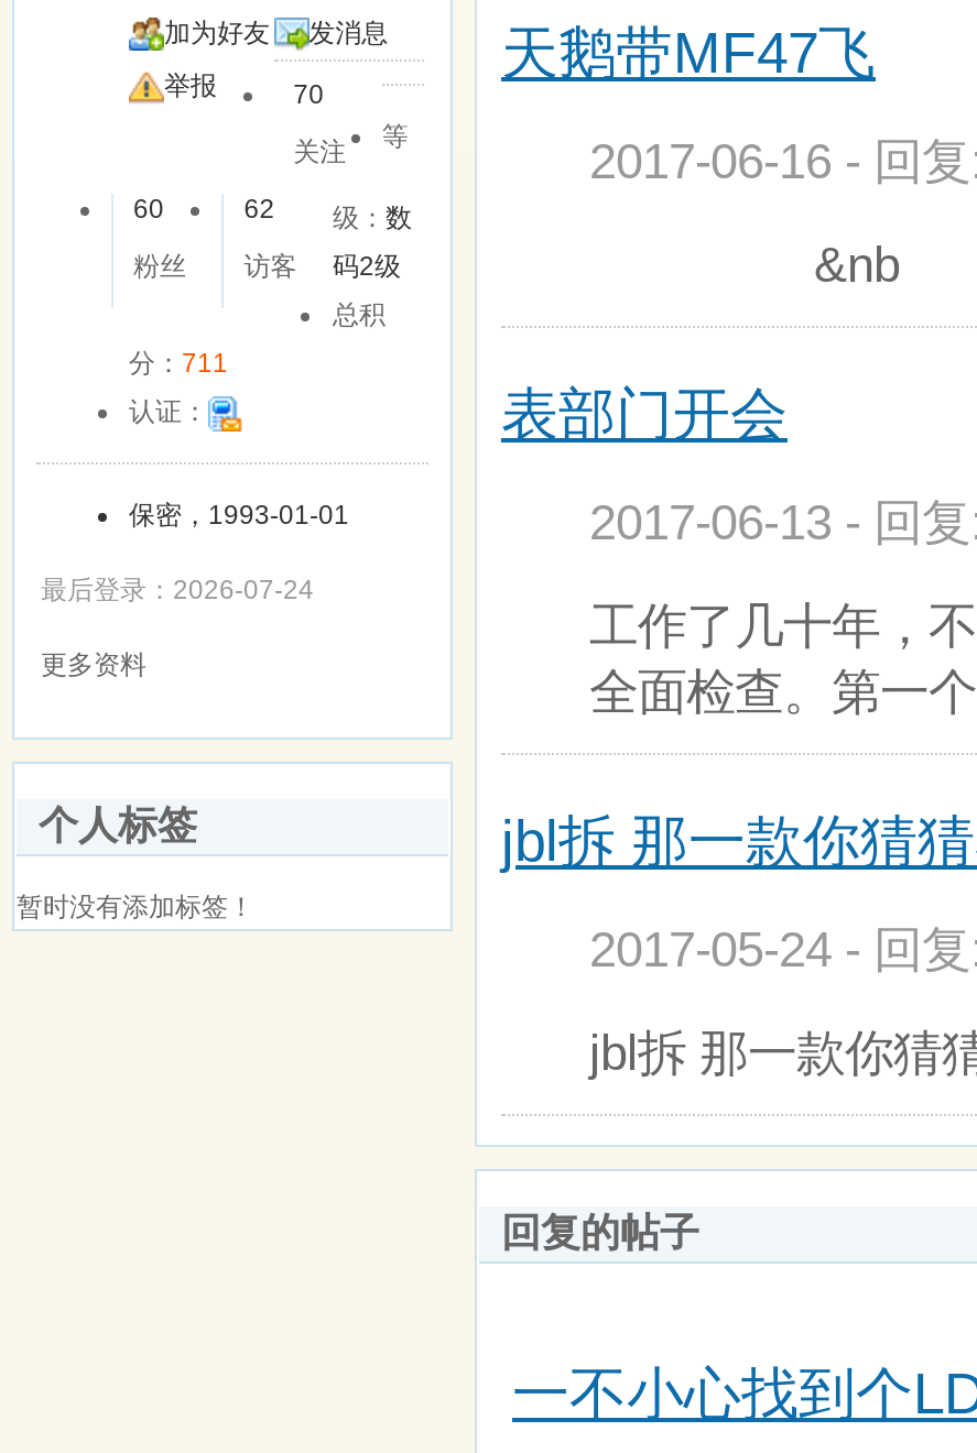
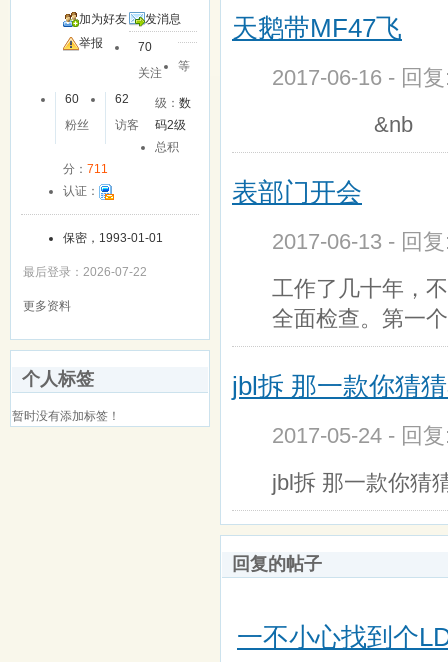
- 最后登录：2026-07-24
+ 最后登录：2026-07-22
